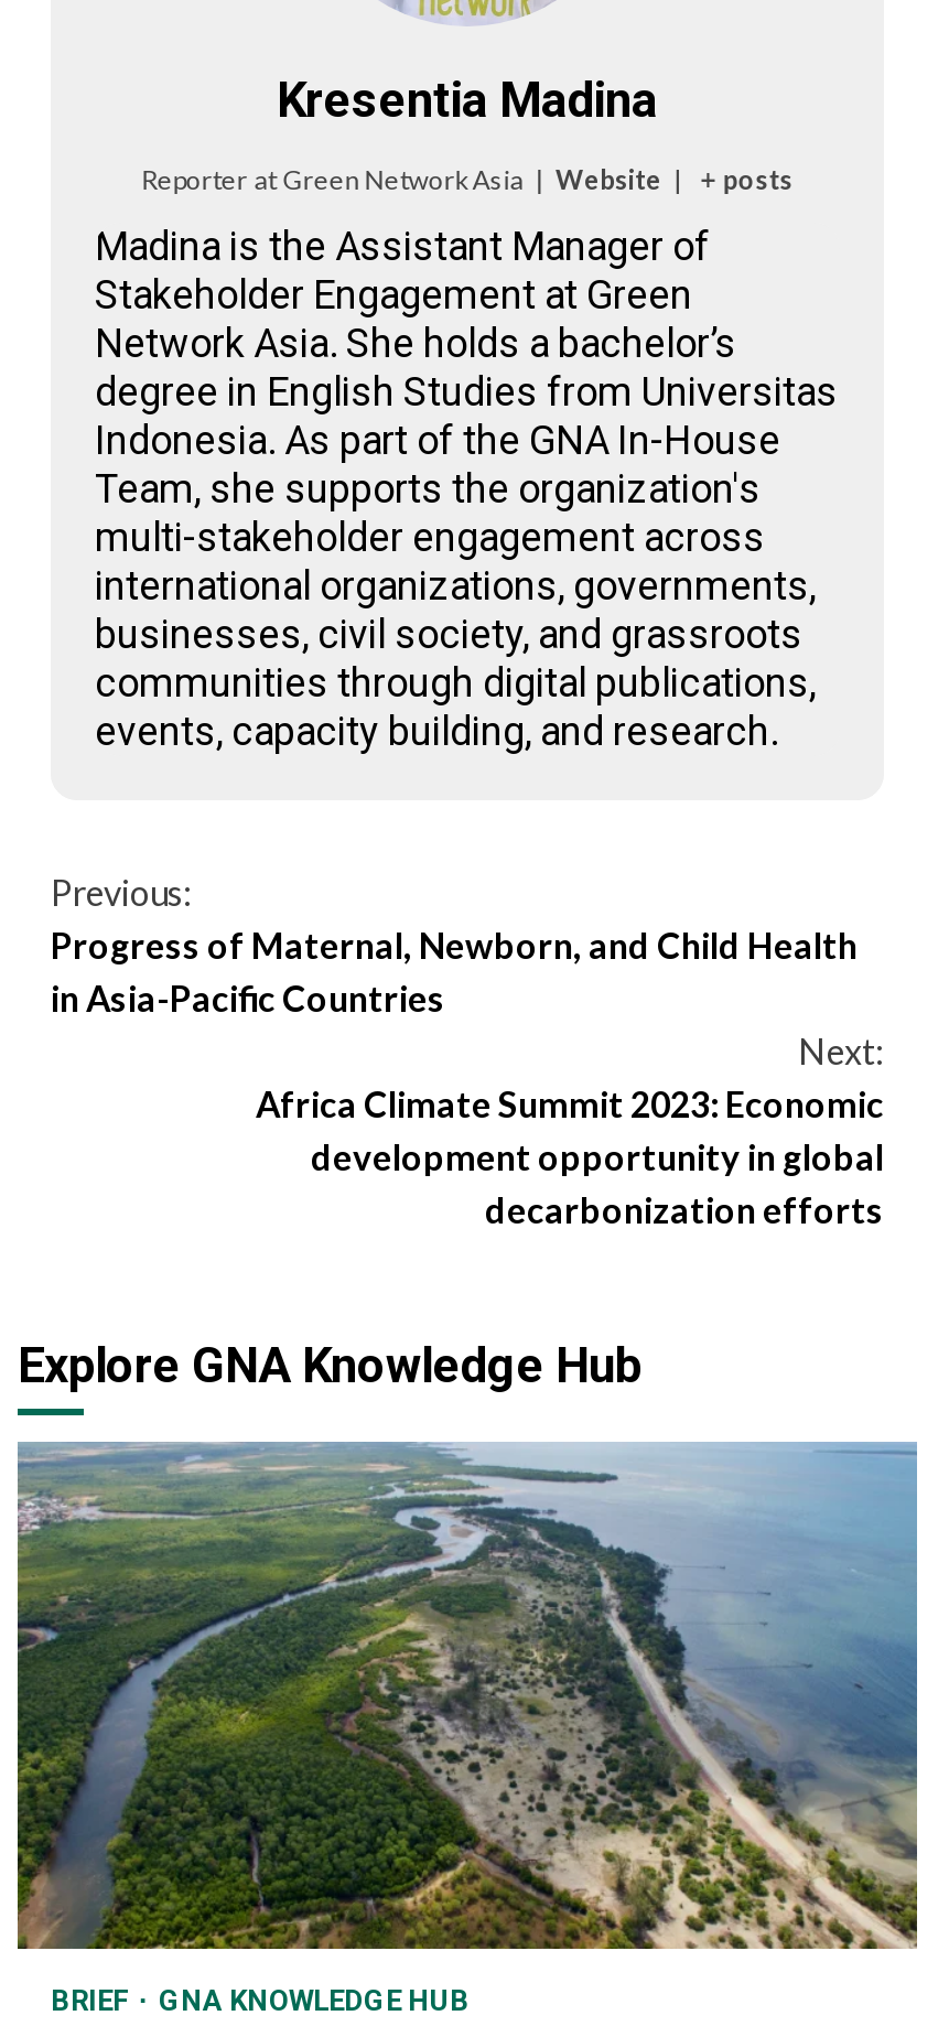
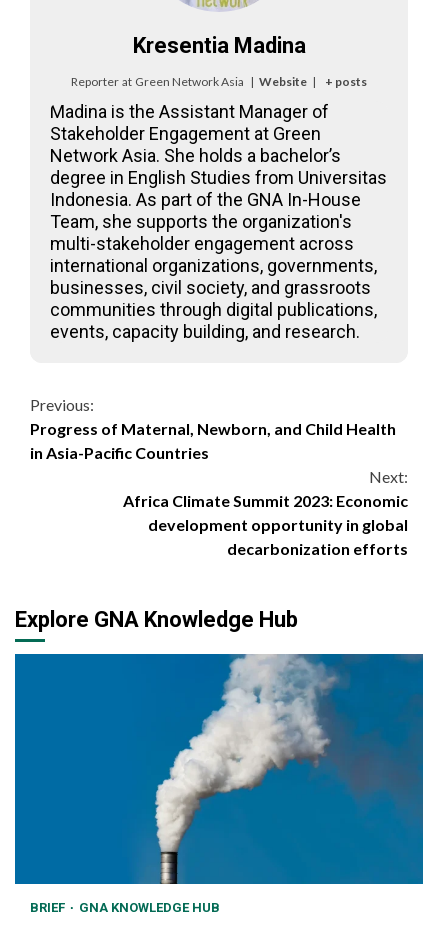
- [image]
+ [image]
